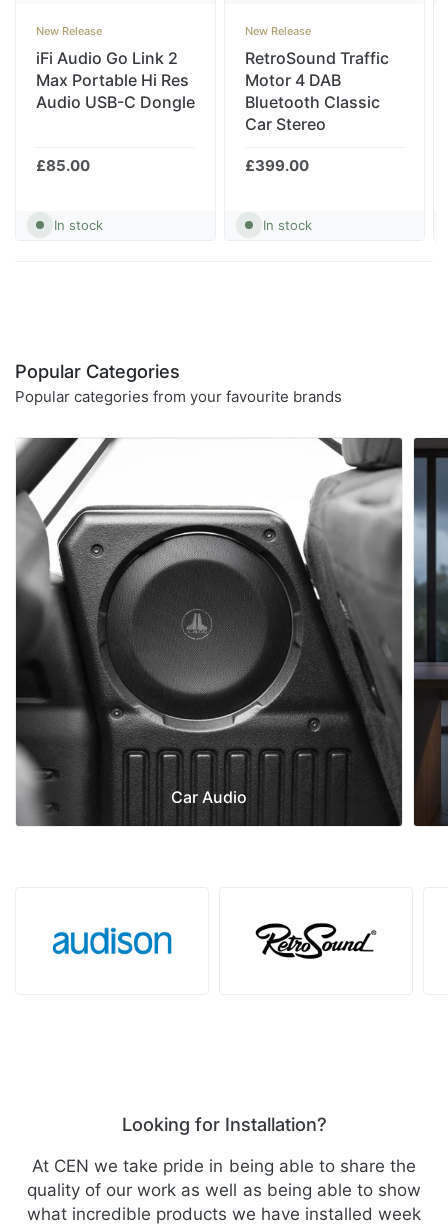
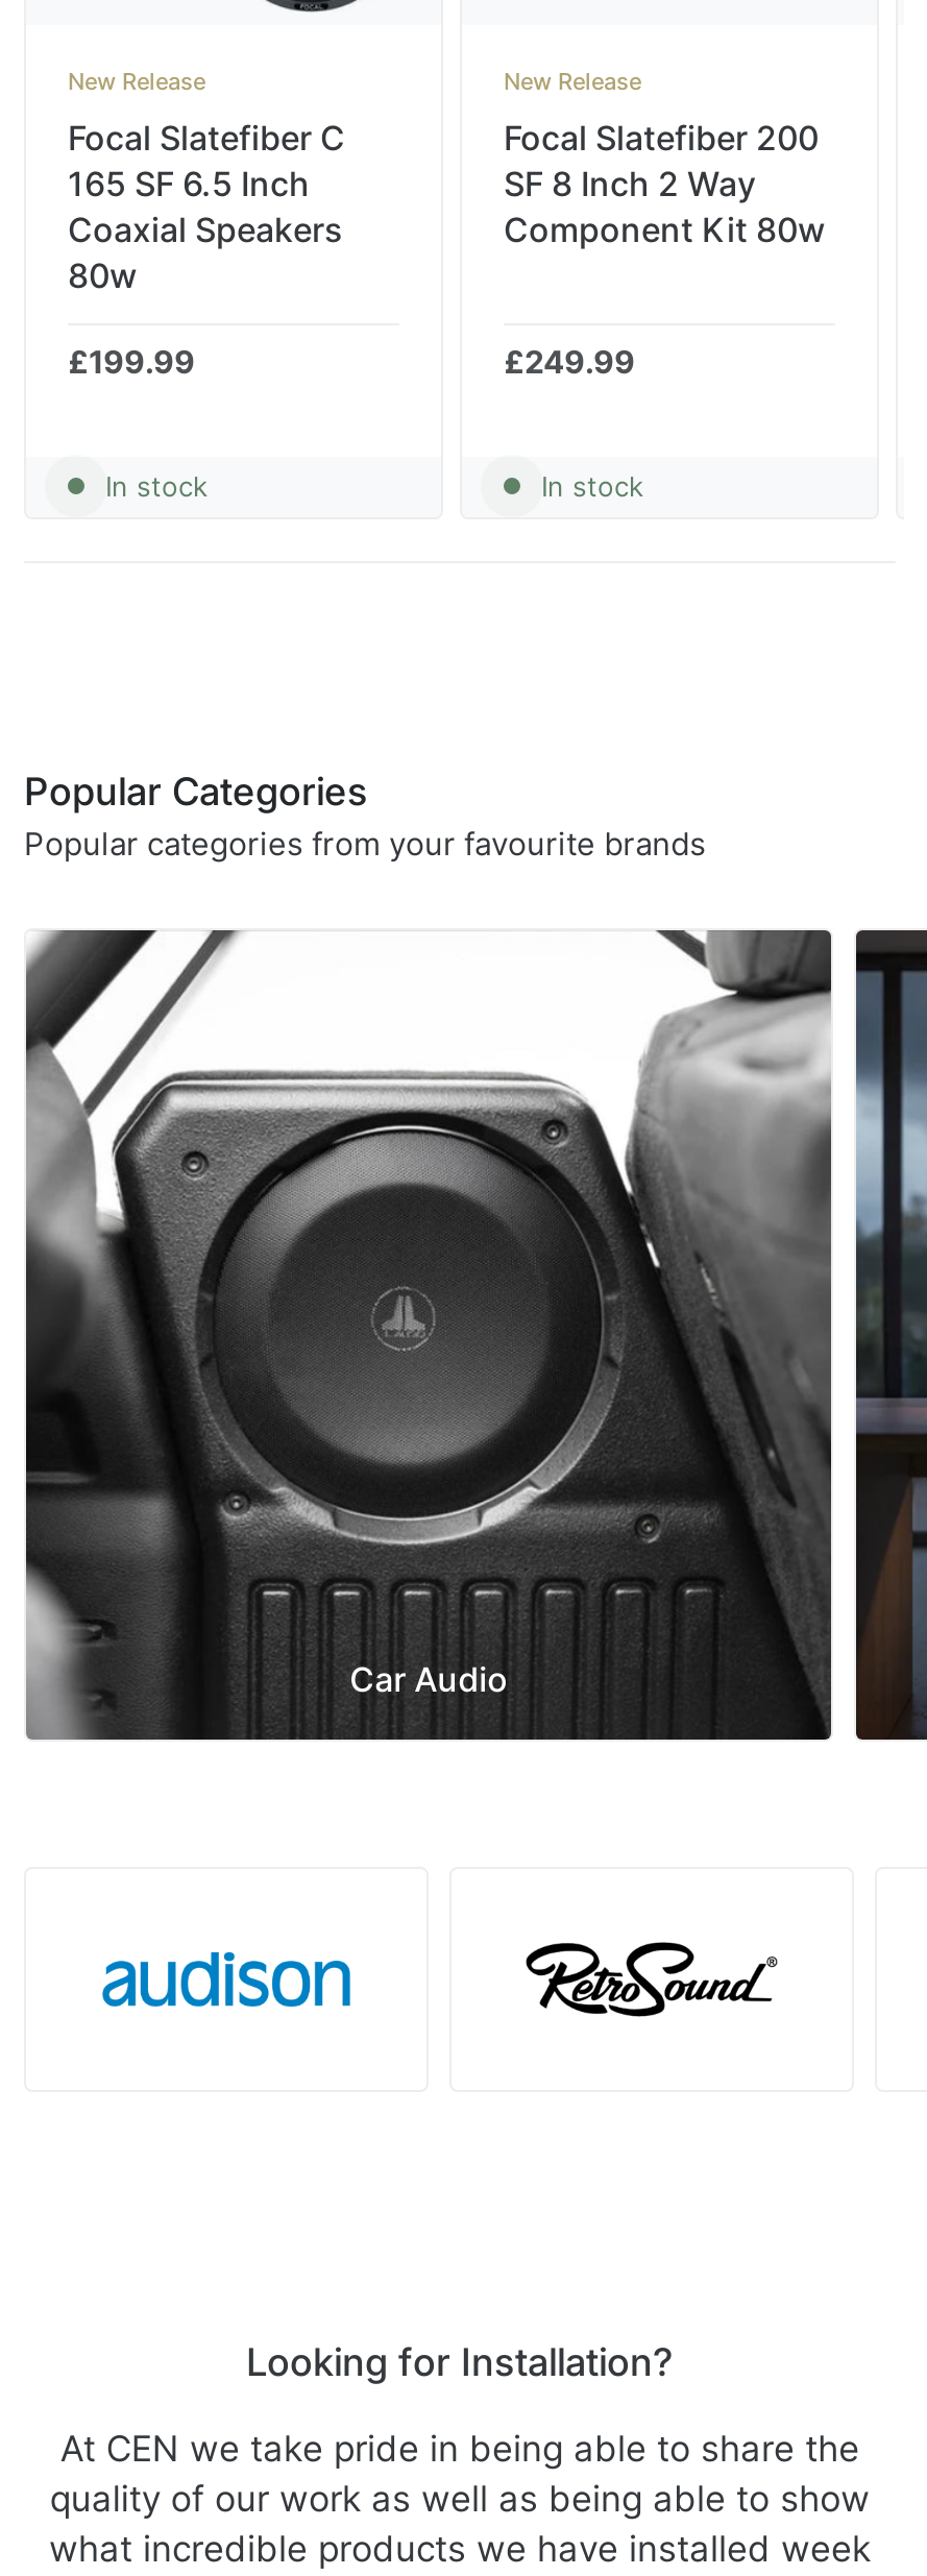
- iFi Audio Go Link 2
- Max Portable Hi Res
- Audio USB-C Dongle
+ Focal Slatefiber C
+ 165 SF 6.5 Inch
+ Coaxial Speakers
+ 80w

- RetroSound Traffic
- Motor 4 DAB
- Bluetooth Classic
- Car Stereo
+ Focal Slatefiber 200
+ SF 8 Inch 2 Way
+ Component Kit 80w

- £85.00
+ £199.99

- £399.00
+ £249.99
